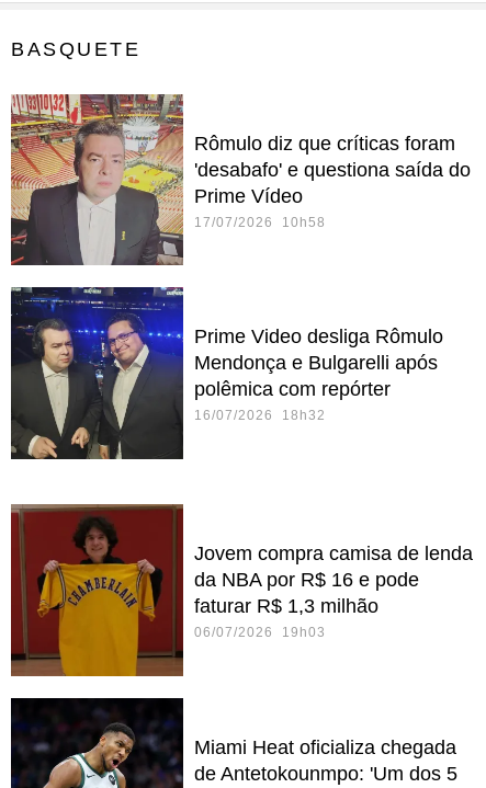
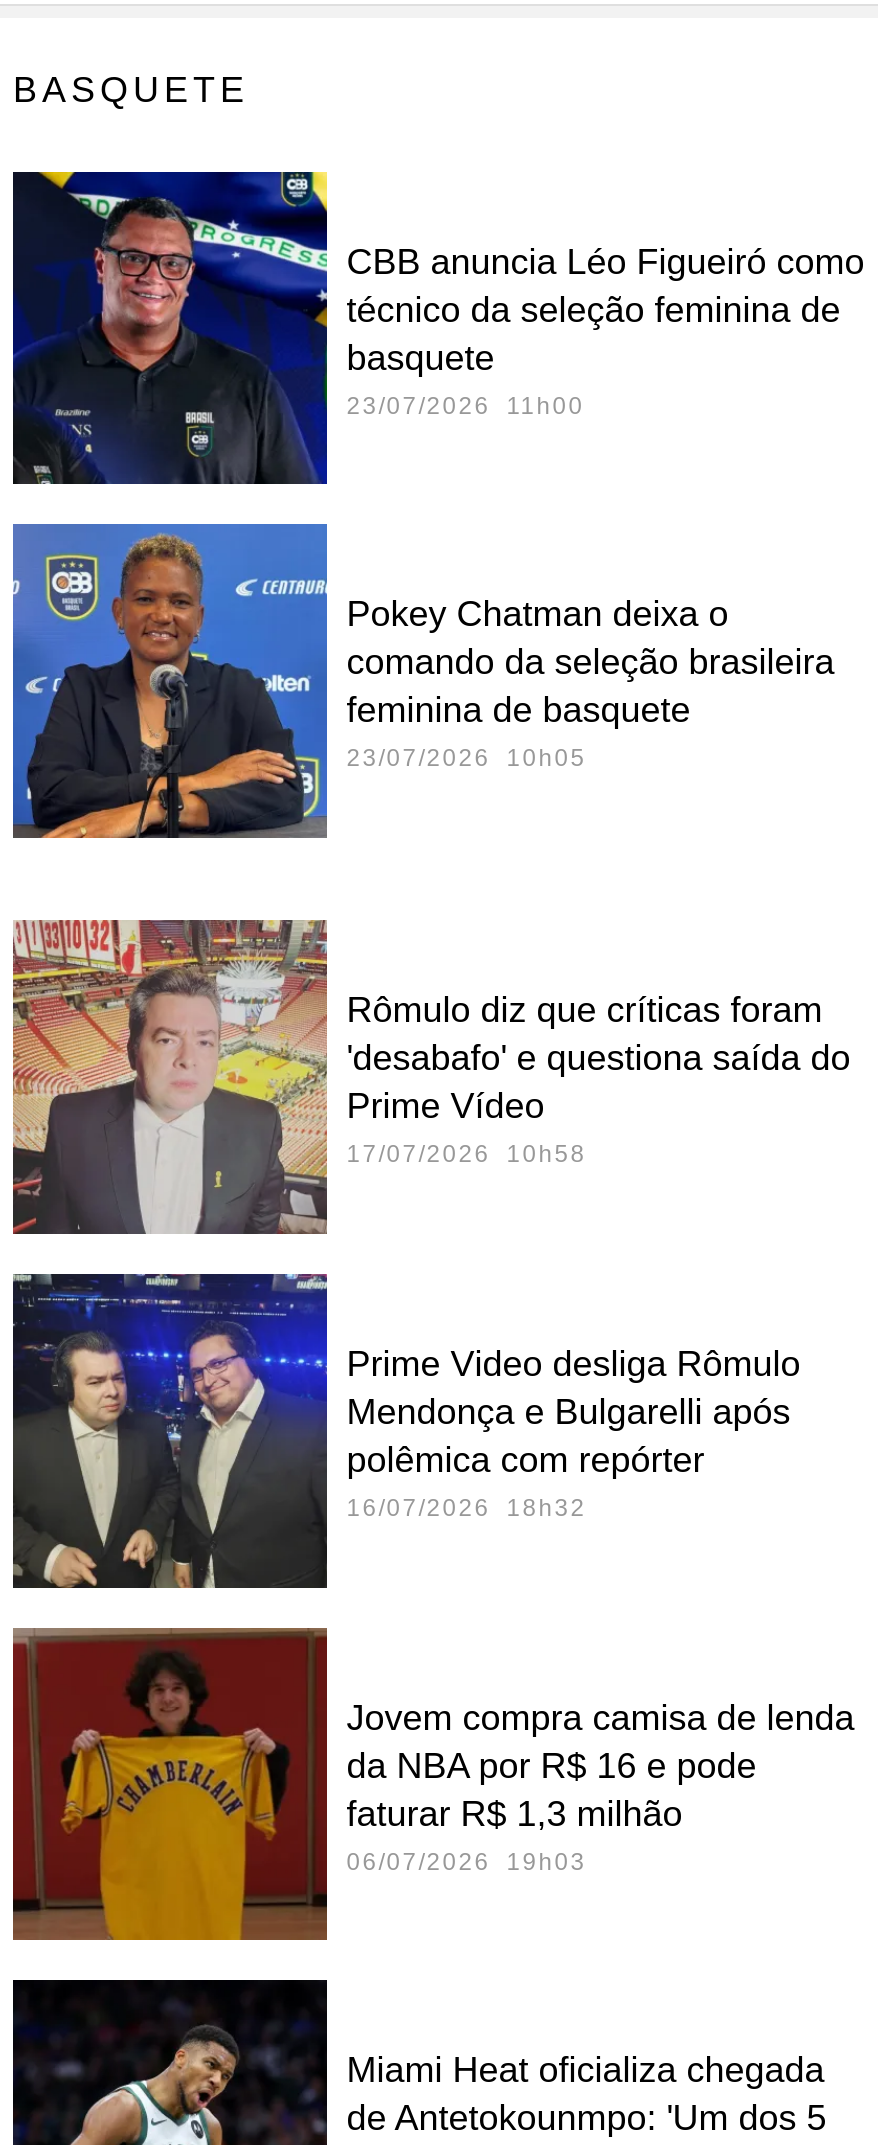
+ [image]
+ CBB anuncia Léo Figueiró como
+ técnico da seleção feminina de
+ basquete
+ 23/07/2026 11h00

+ [image]
+ Pokey Chatman deixa o
+ comando da seleção brasileira
+ feminina de basquete
+ 23/07/2026 10h05

moved down: [image] | Rômulo diz que críticas foram | 'desabafo' e questiona saída do | ... | polêmica com repórter | 16/07/2026 18h32
